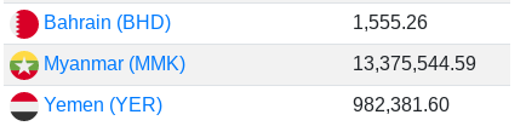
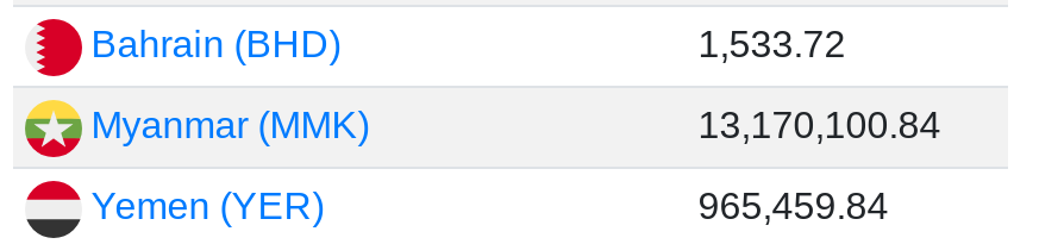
- 1,555.26
+ 1,533.72

- 13,375,544.59
+ 13,170,100.84

- 982,381.60
+ 965,459.84
